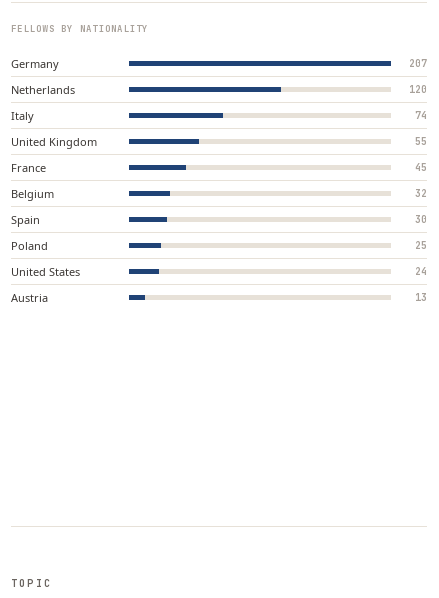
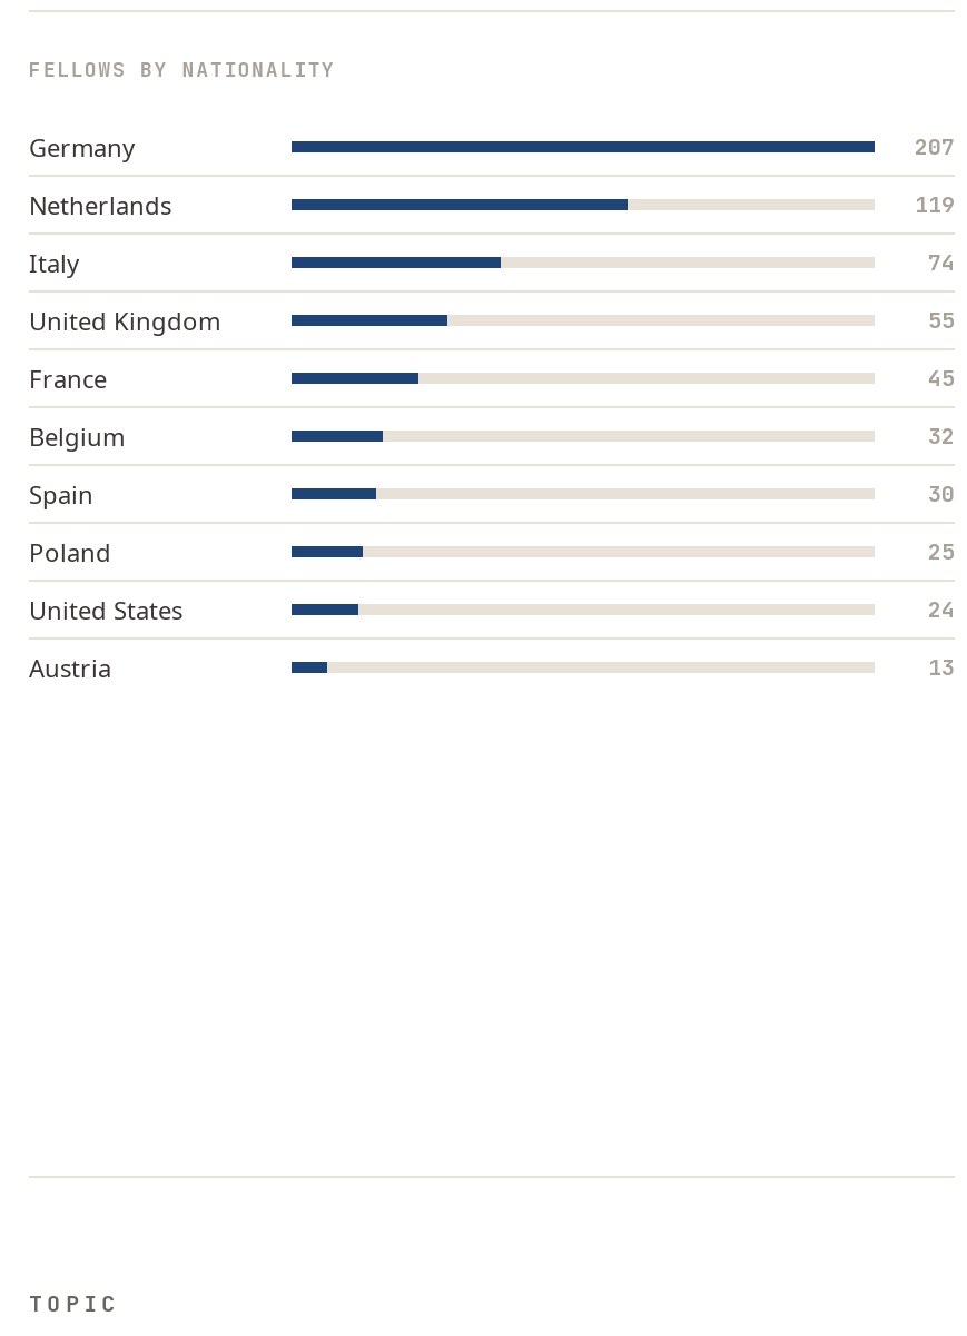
- 120
+ 119
